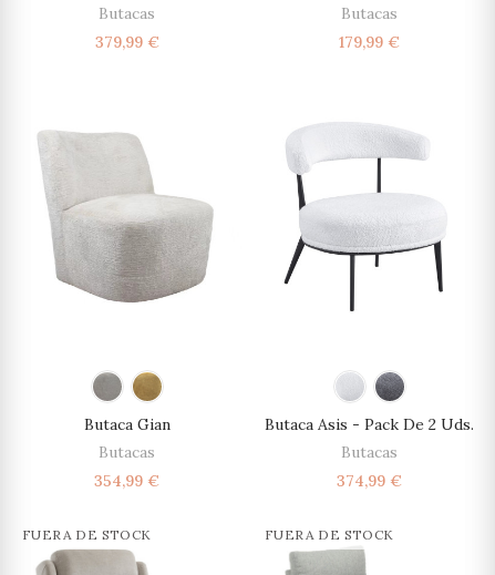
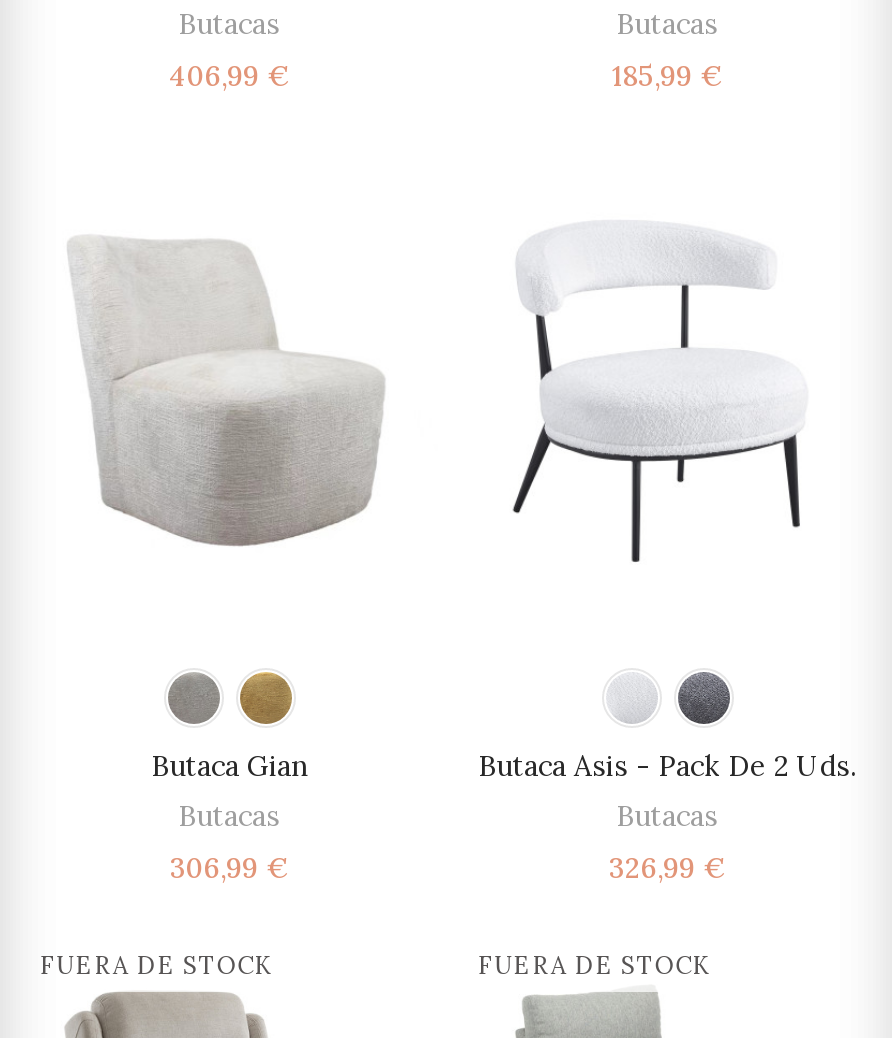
- 379,99 €
+ 406,99 €

- 179,99 €
+ 185,99 €

- 354,99 €
+ 306,99 €

- 374,99 €
+ 326,99 €
